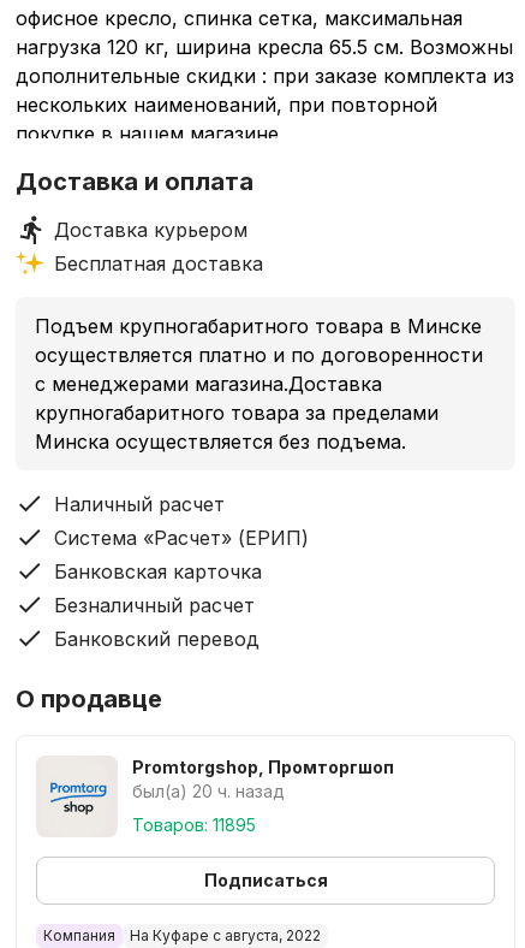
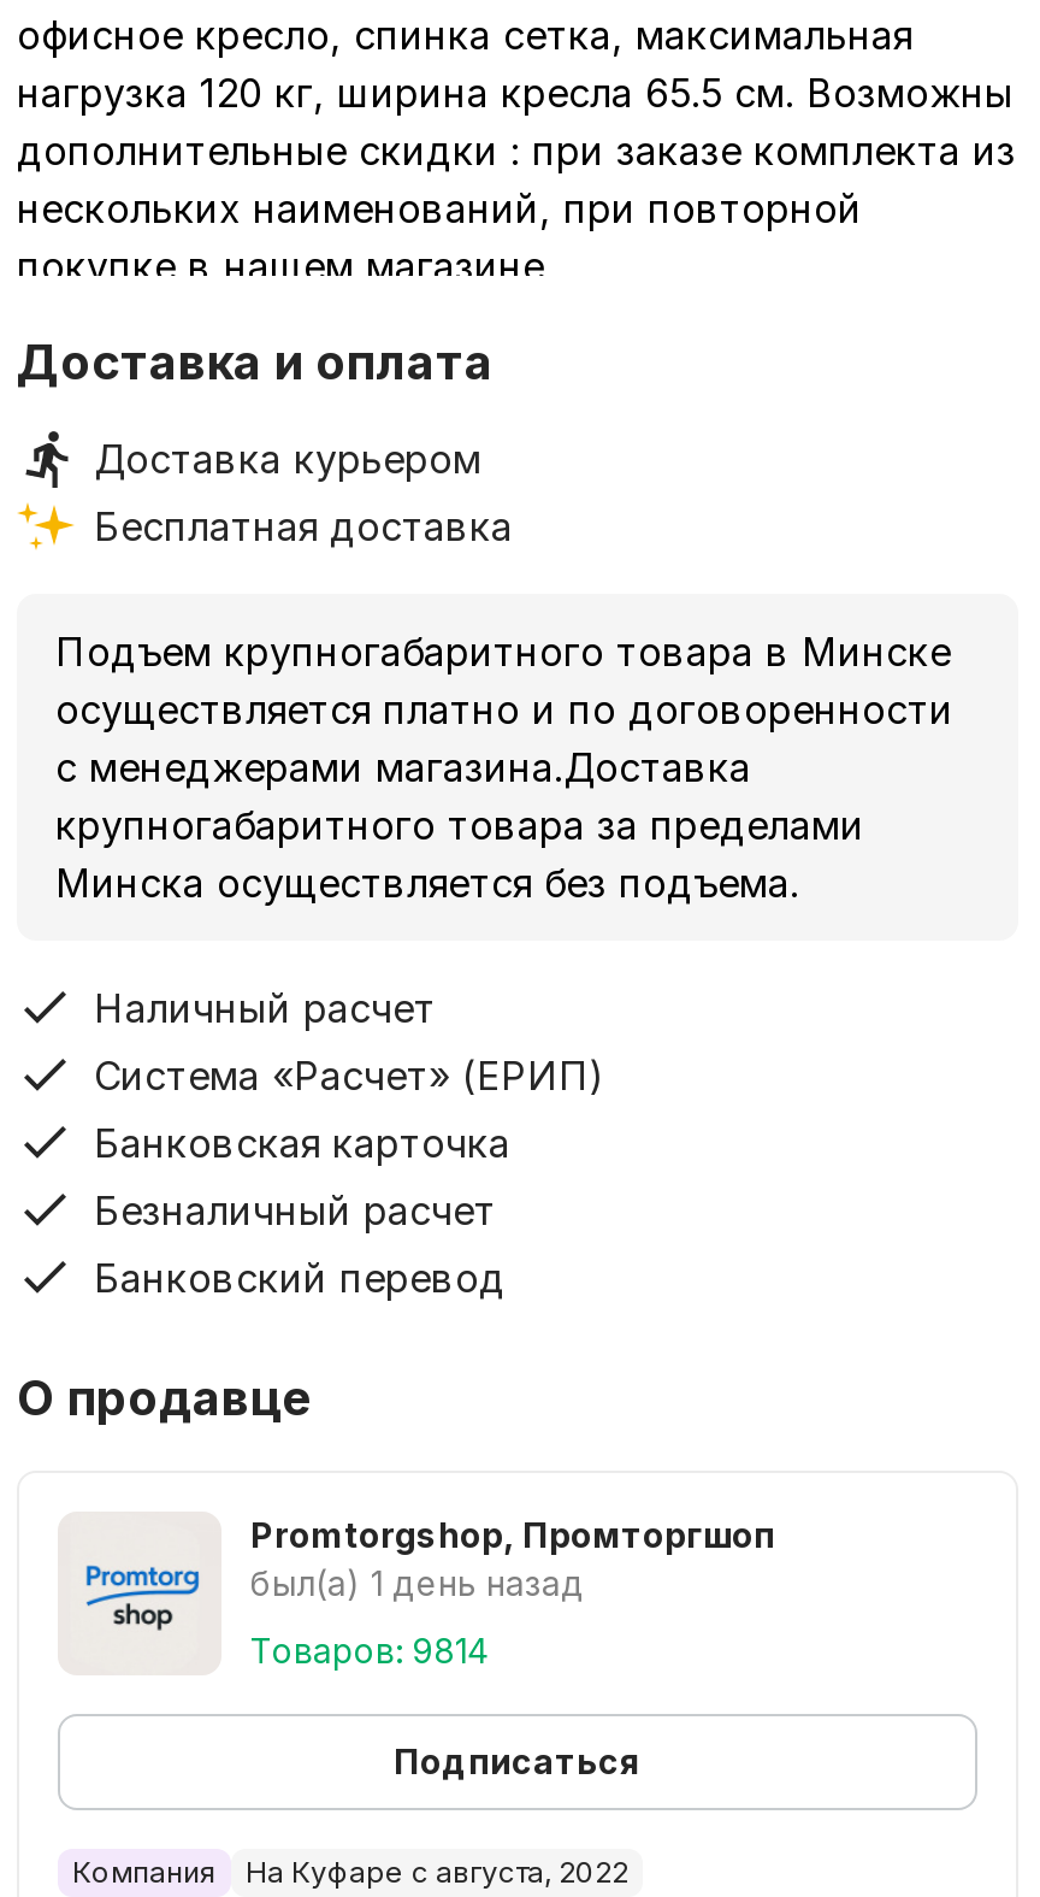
- был(а) 20 ч. назад
+ был(а) 1 день назад

- Товаров: 11895
+ Товаров: 9814
